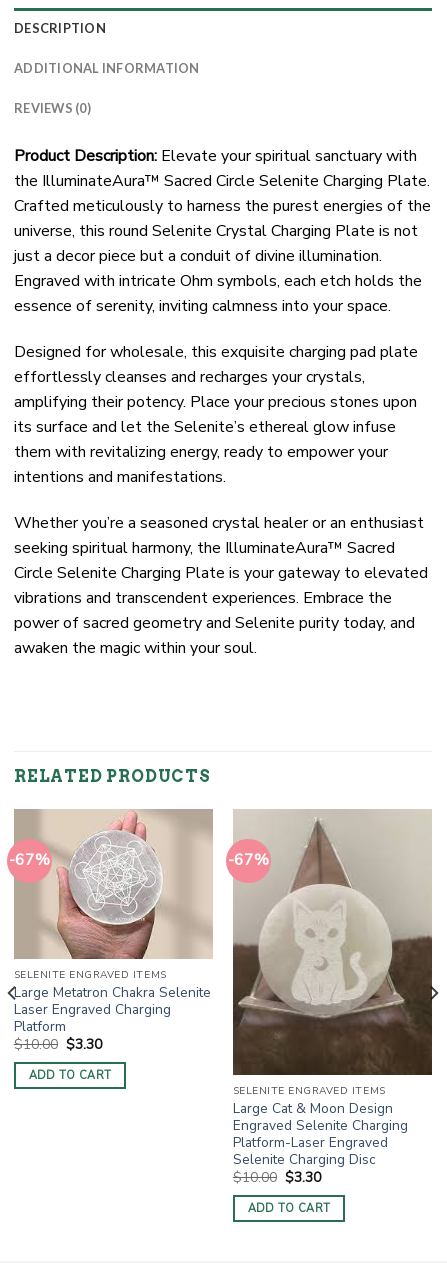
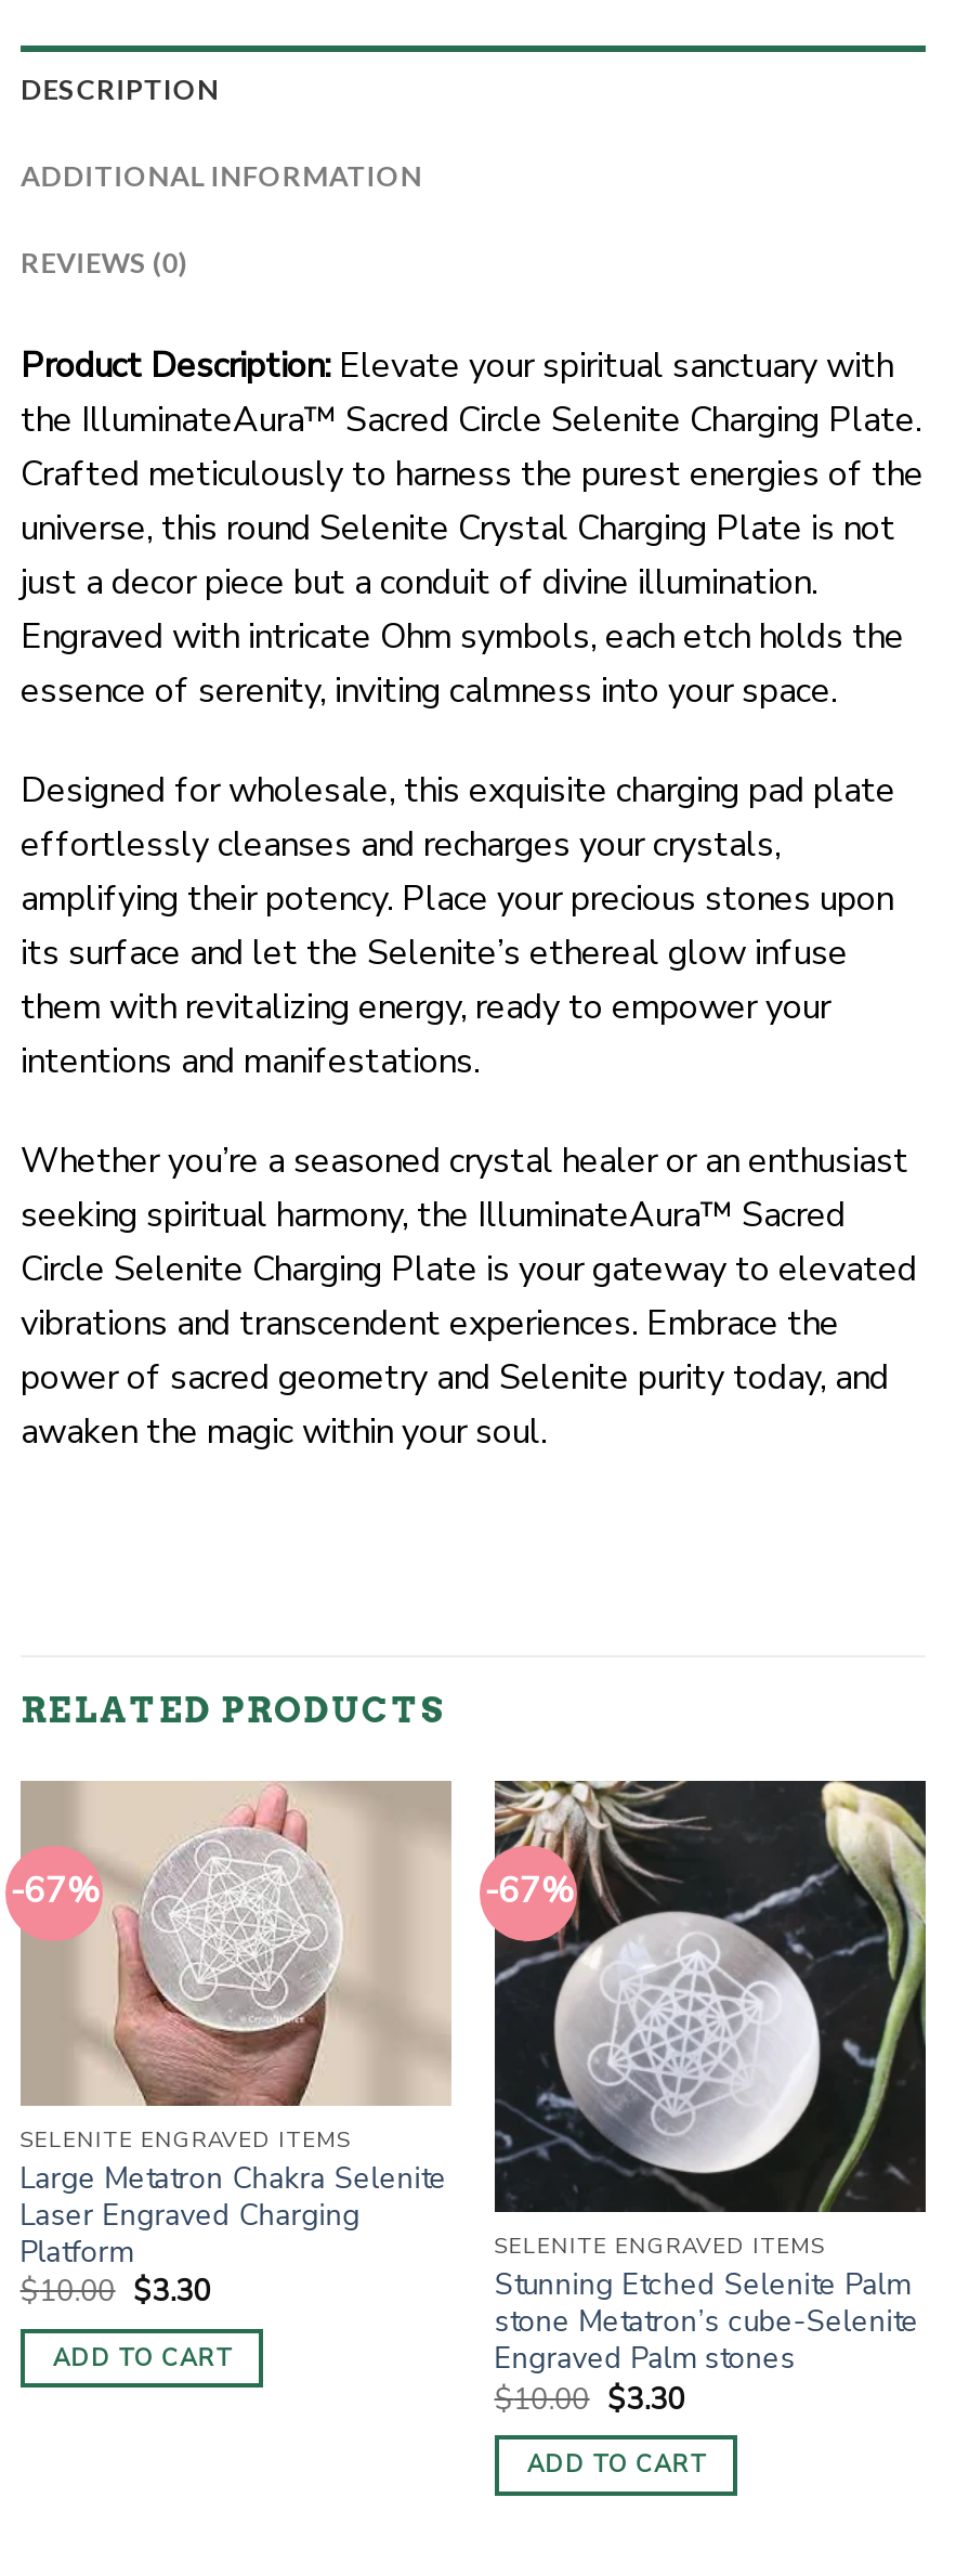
- [image]
+ [image]

- Large Cat & Moon Design
- Engraved Selenite Charging
- Platform-Laser Engraved
- Selenite Charging Disc
+ Stunning Etched Selenite Palm
+ stone Metatron’s cube-Selenite
+ Engraved Palm stones
